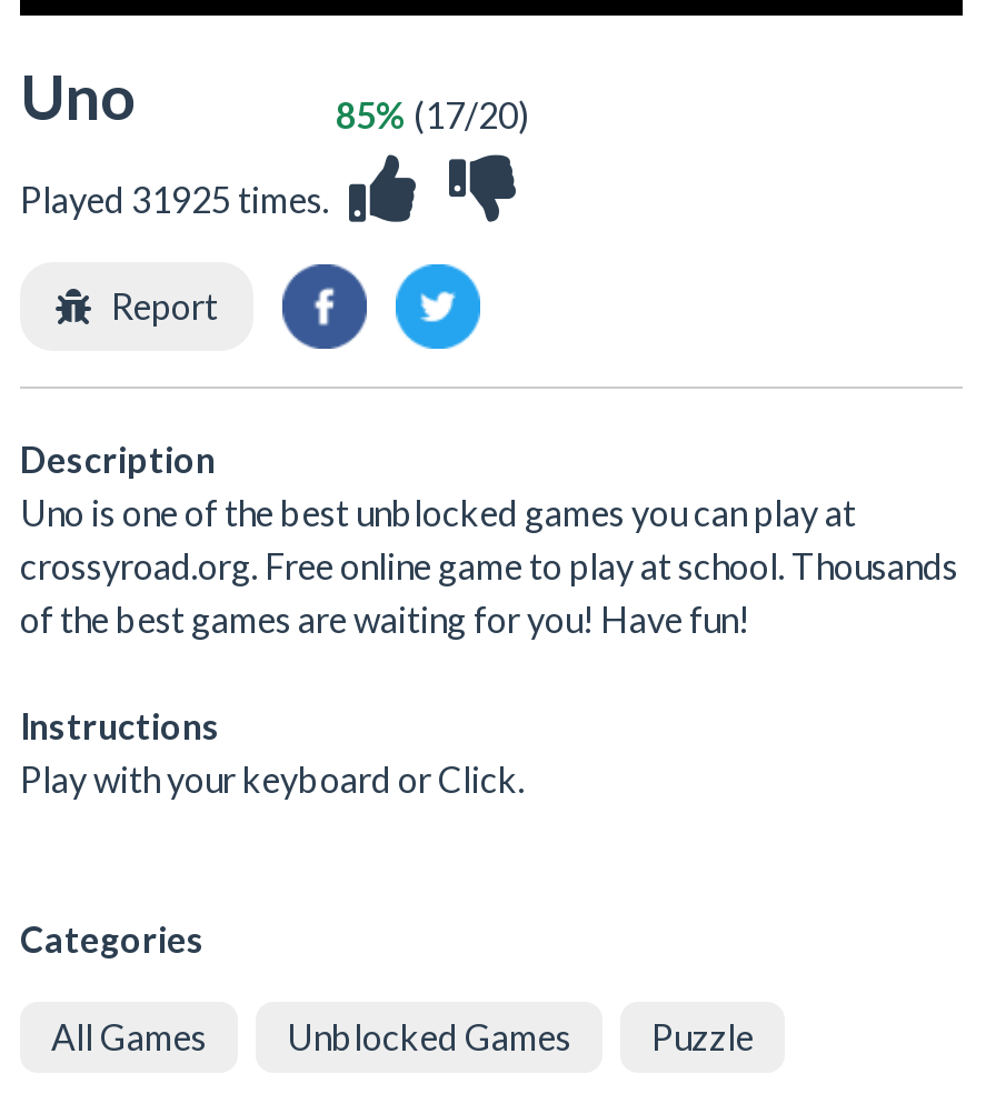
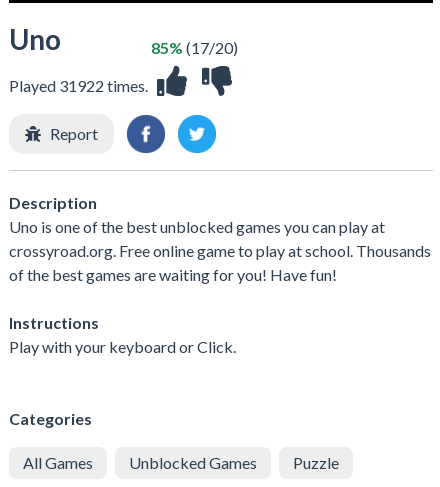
- Played 31925 times.
+ Played 31922 times.
